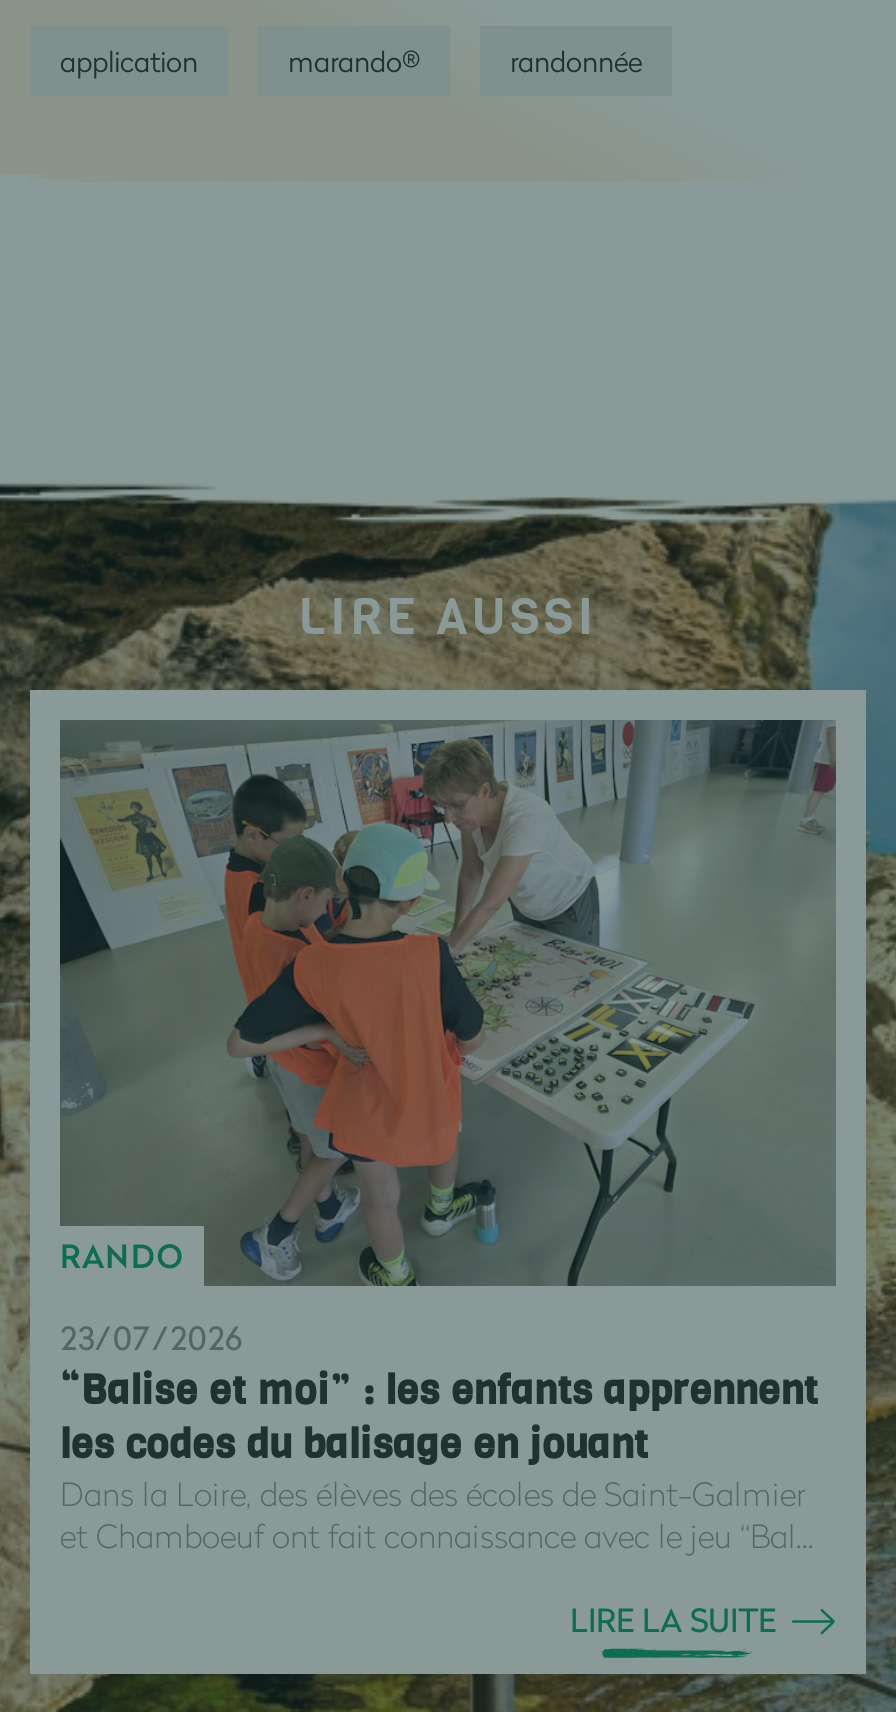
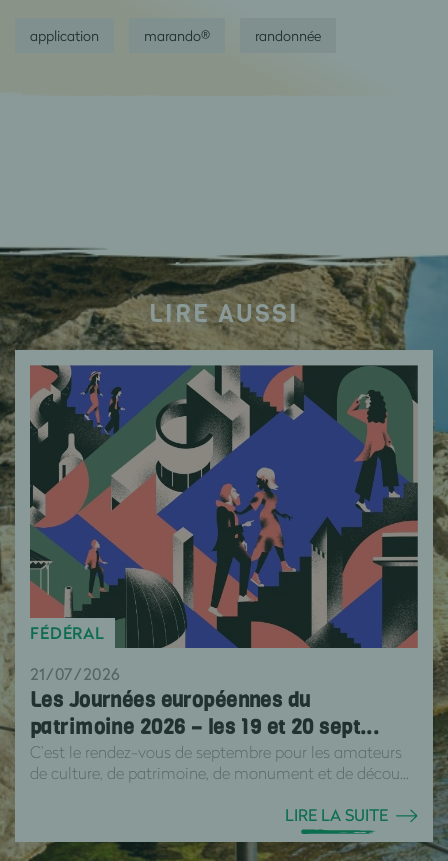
- [image]
- RANDO
+ [image]
+ FÉDÉRAL

- 23/07/2026
- “Balise et moi” : les enfants apprennent
- les codes du balisage en jouant
- Dans la Loire, des élèves des écoles de Saint-Galmier
- et Chamboeuf ont fait connaissance avec le jeu “Bal...
+ 21/07/2026
+ Les Journées européennes du
+ patrimoine 2026 – les 19 et 20 sept...
+ C’est le rendez-vous de septembre pour les amateurs
+ de culture, de patrimoine, de monument et de décou...
